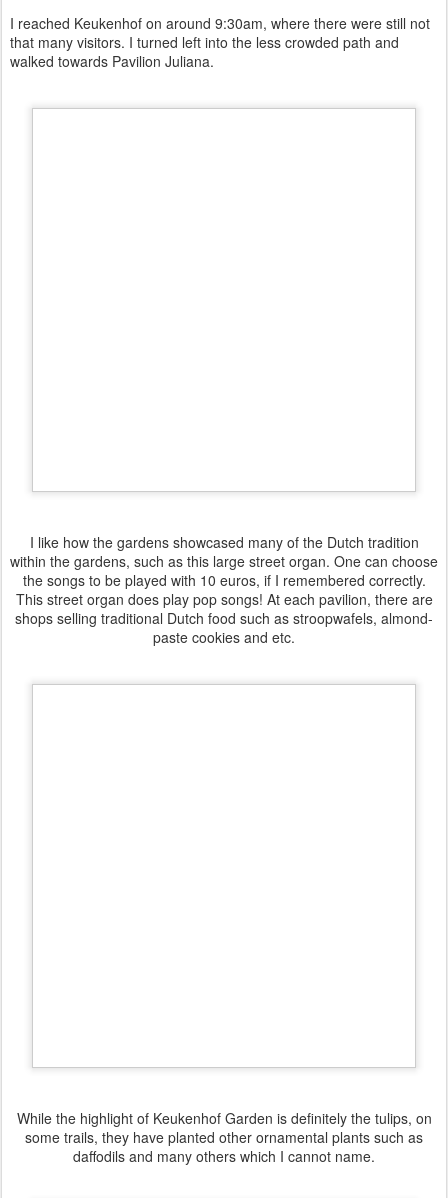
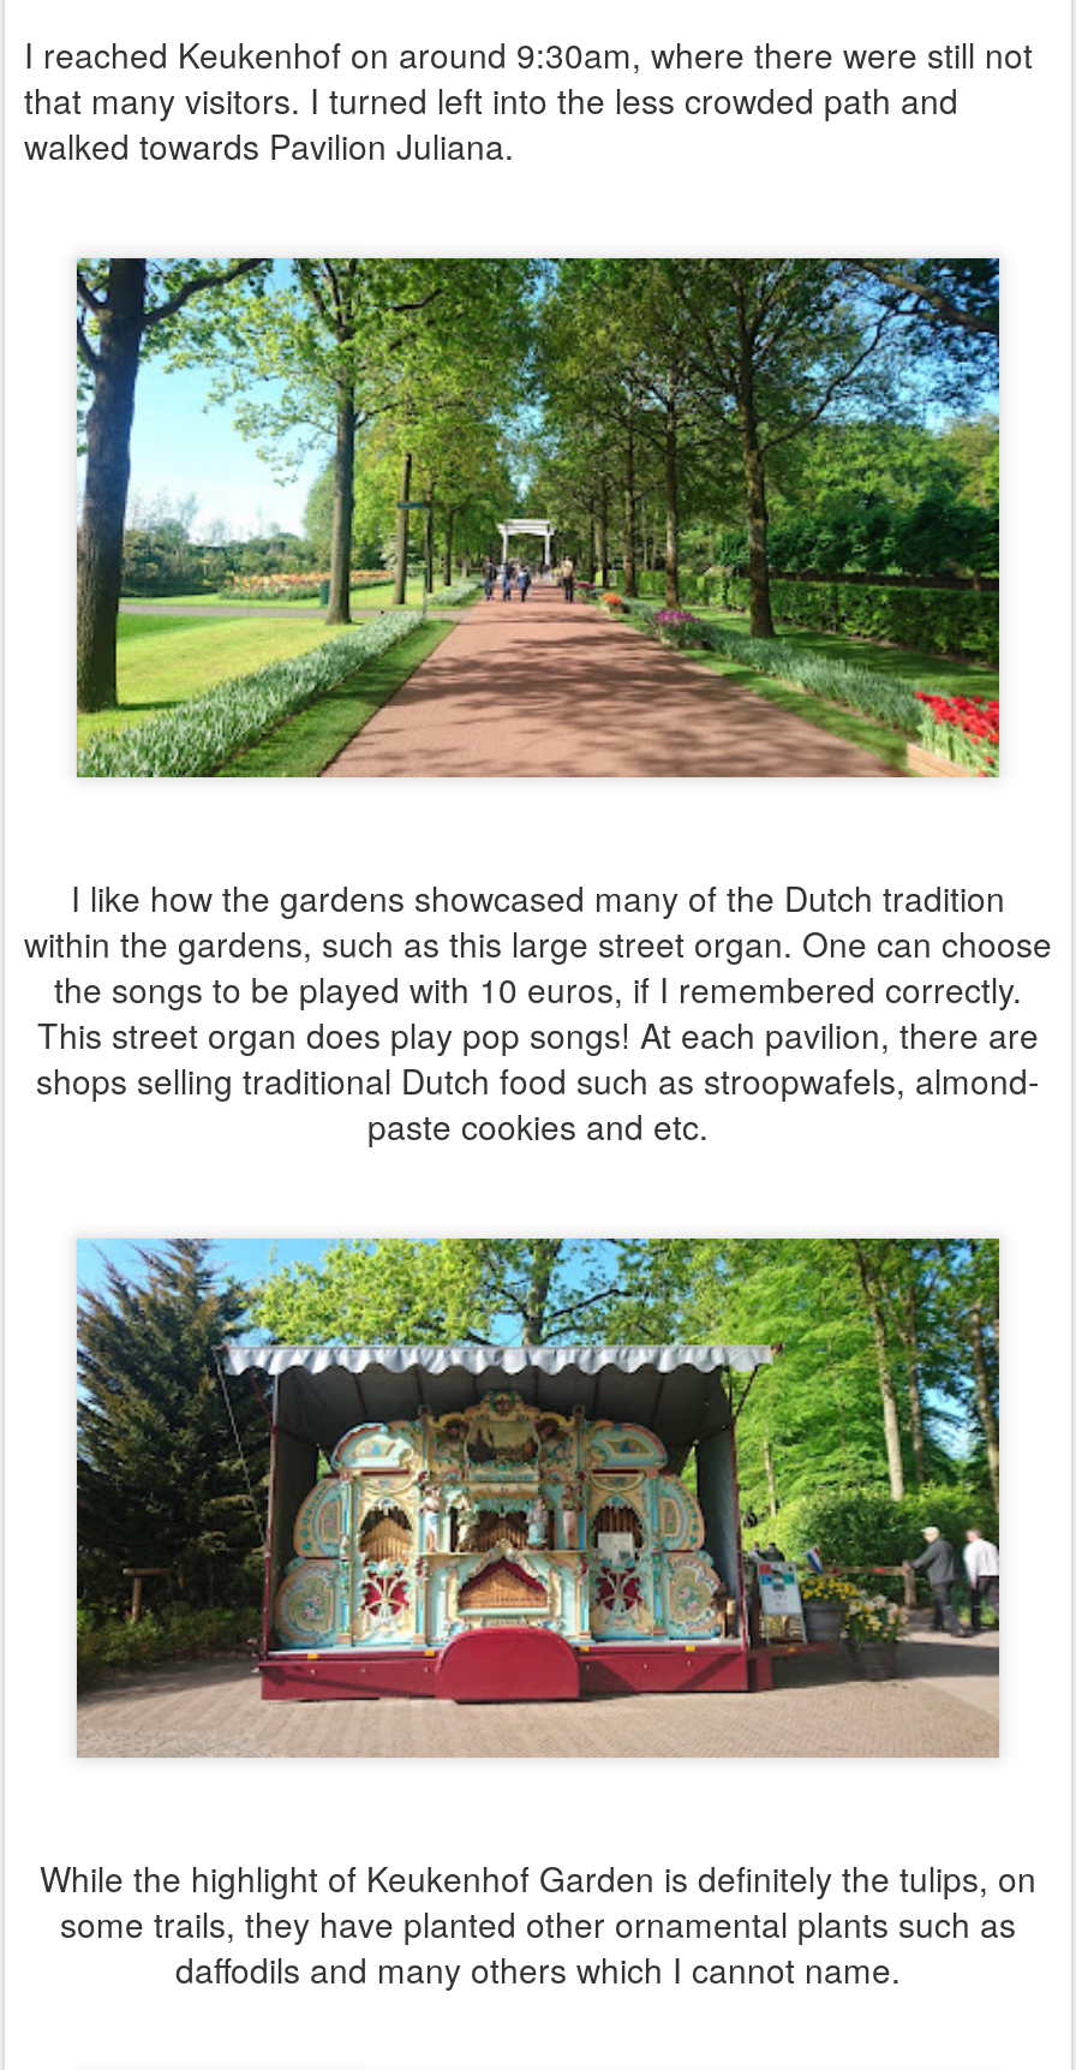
+ [image]

+ [image]
